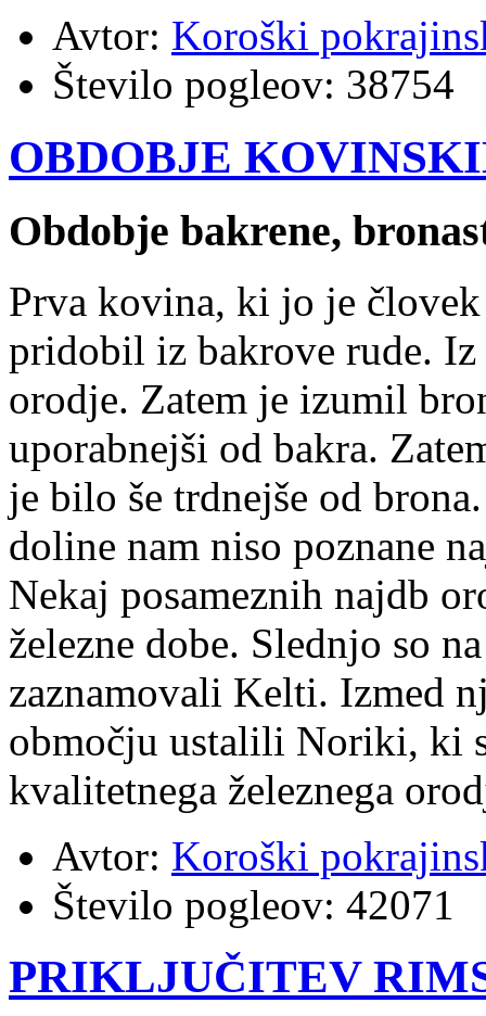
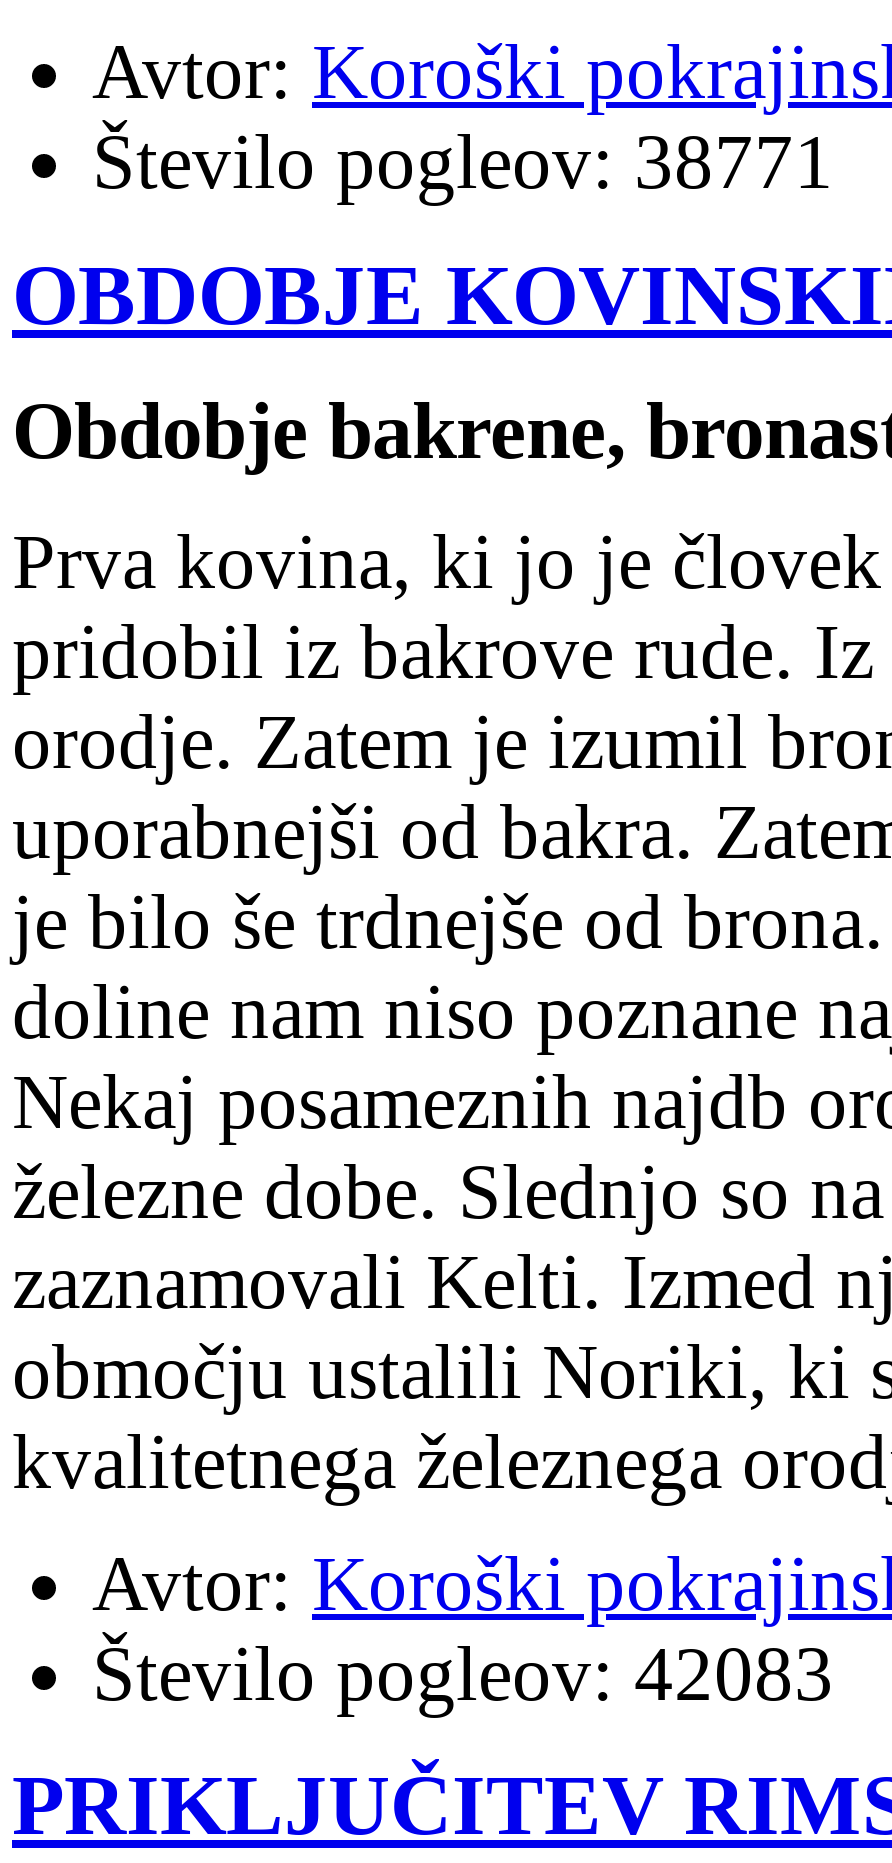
- Število pogleov: 38754
+ Število pogleov: 38771

- Število pogleov: 42071
+ Število pogleov: 42083
